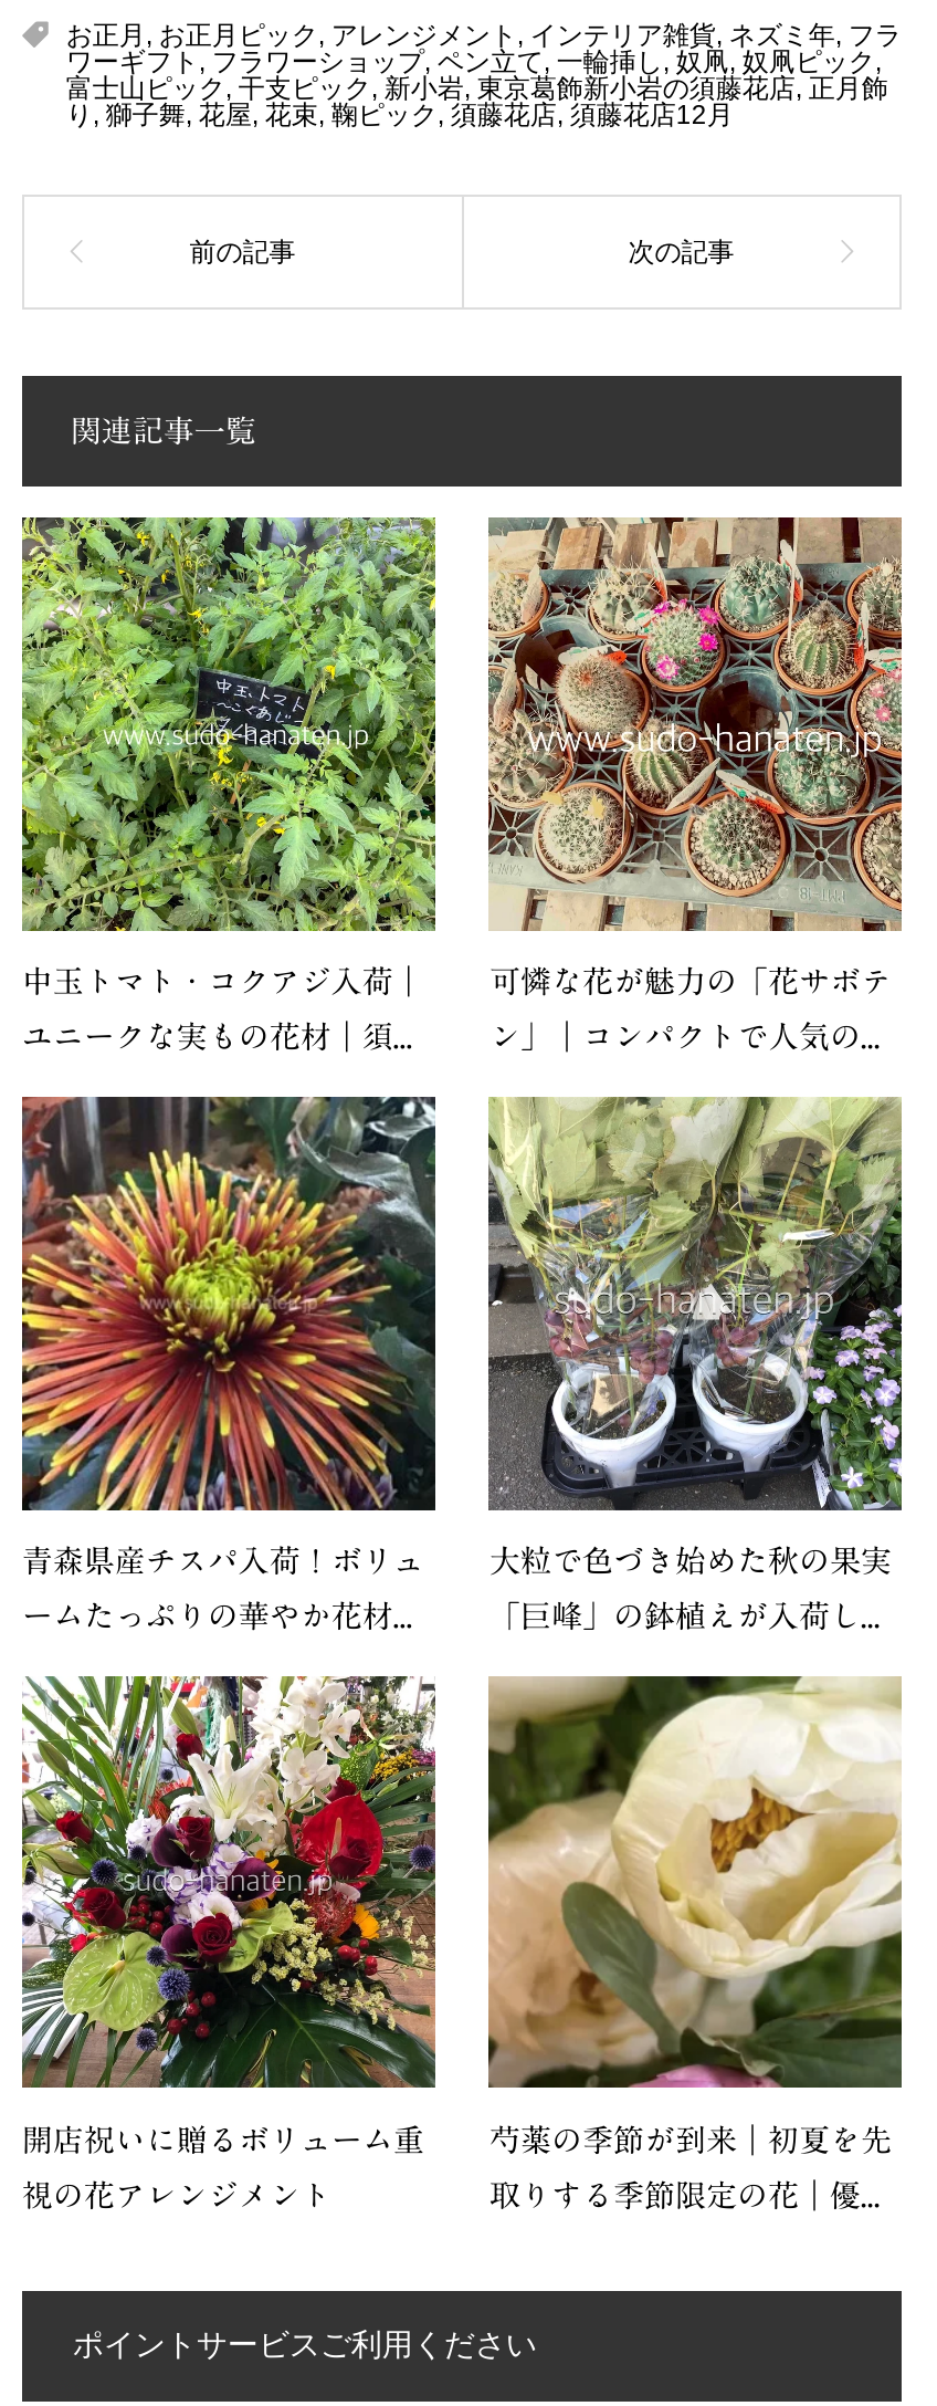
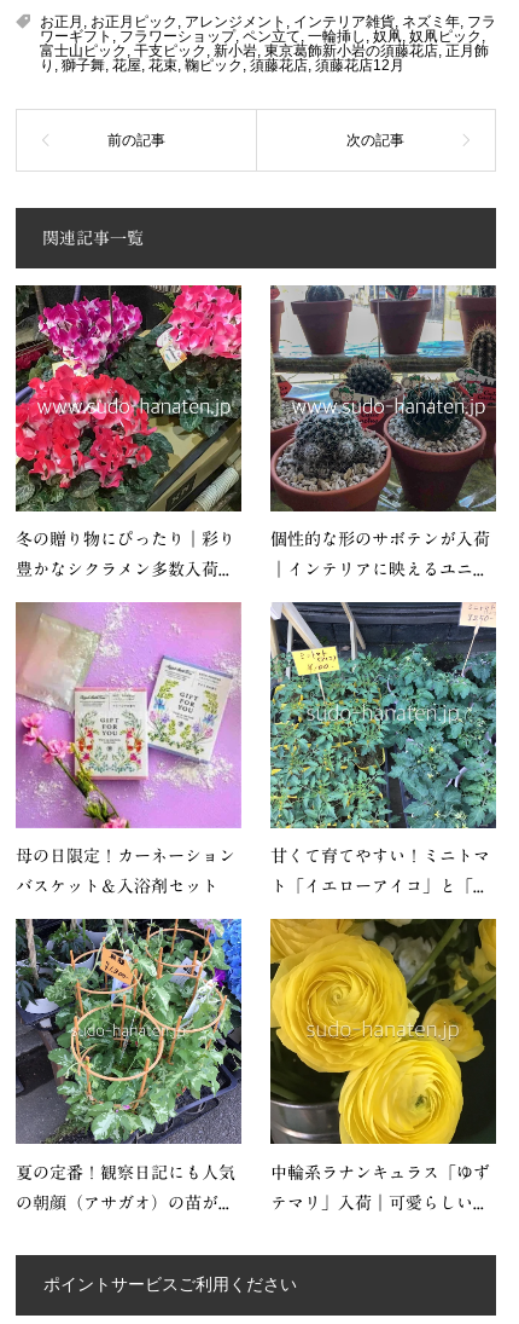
- [image]
- 中玉トマト・コクアジ入荷｜
+ [image]
+ 冬の贈り物にぴったり｜彩り

- [image]
- 可憐な花が魅力の「花サボテ
+ [image]
+ 個性的な形のサボテンが入荷

- ユニークな実もの花材｜須...
+ 豊かなシクラメン多数入荷...

- ン」｜コンパクトで人気の...
+ ｜インテリアに映えるユニ...

- [image]
- 青森県産チスパ入荷！ボリュ
+ [image]
+ 母の日限定！カーネーション

- [image]
- 大粒で色づき始めた秋の果実
+ [image]
+ 甘くて育てやすい！ミニトマ

- ームたっぷりの華やか花材...
+ バスケット＆入浴剤セット

- 「巨峰」の鉢植えが入荷し...
+ ト「イエローアイコ」と「...

- [image]
- 開店祝いに贈るボリューム重
+ [image]
+ 夏の定番！観察日記にも人気

- [image]
- 芍薬の季節が到来｜初夏を先
+ [image]
+ 中輪系ラナンキュラス「ゆず

- 視の花アレンジメント
+ の朝顔（アサガオ）の苗が...

- 取りする季節限定の花｜優...
+ テマリ」入荷｜可愛らしい...
